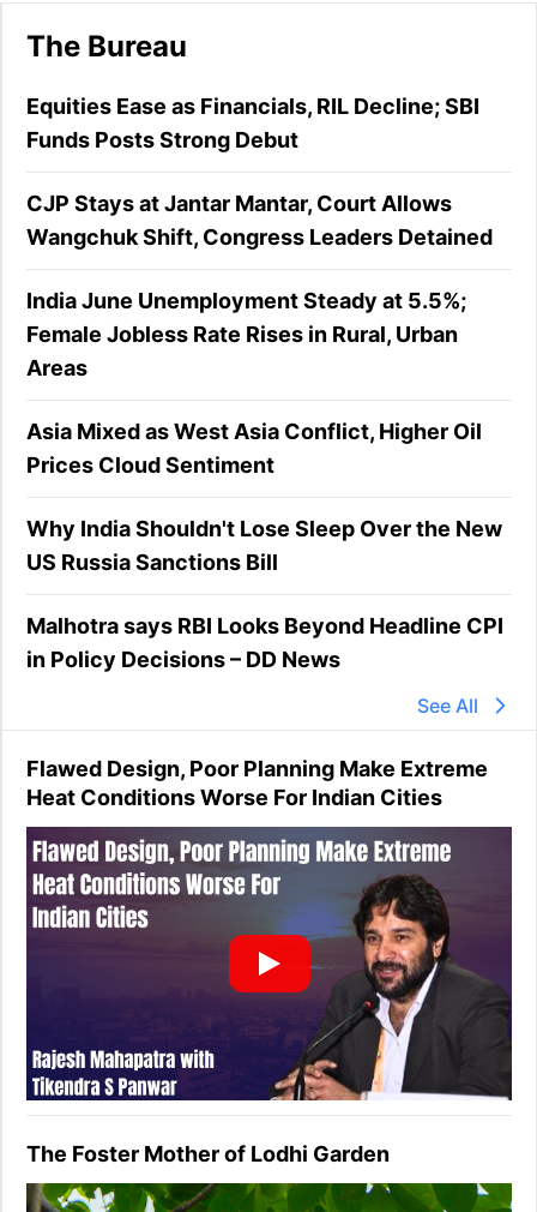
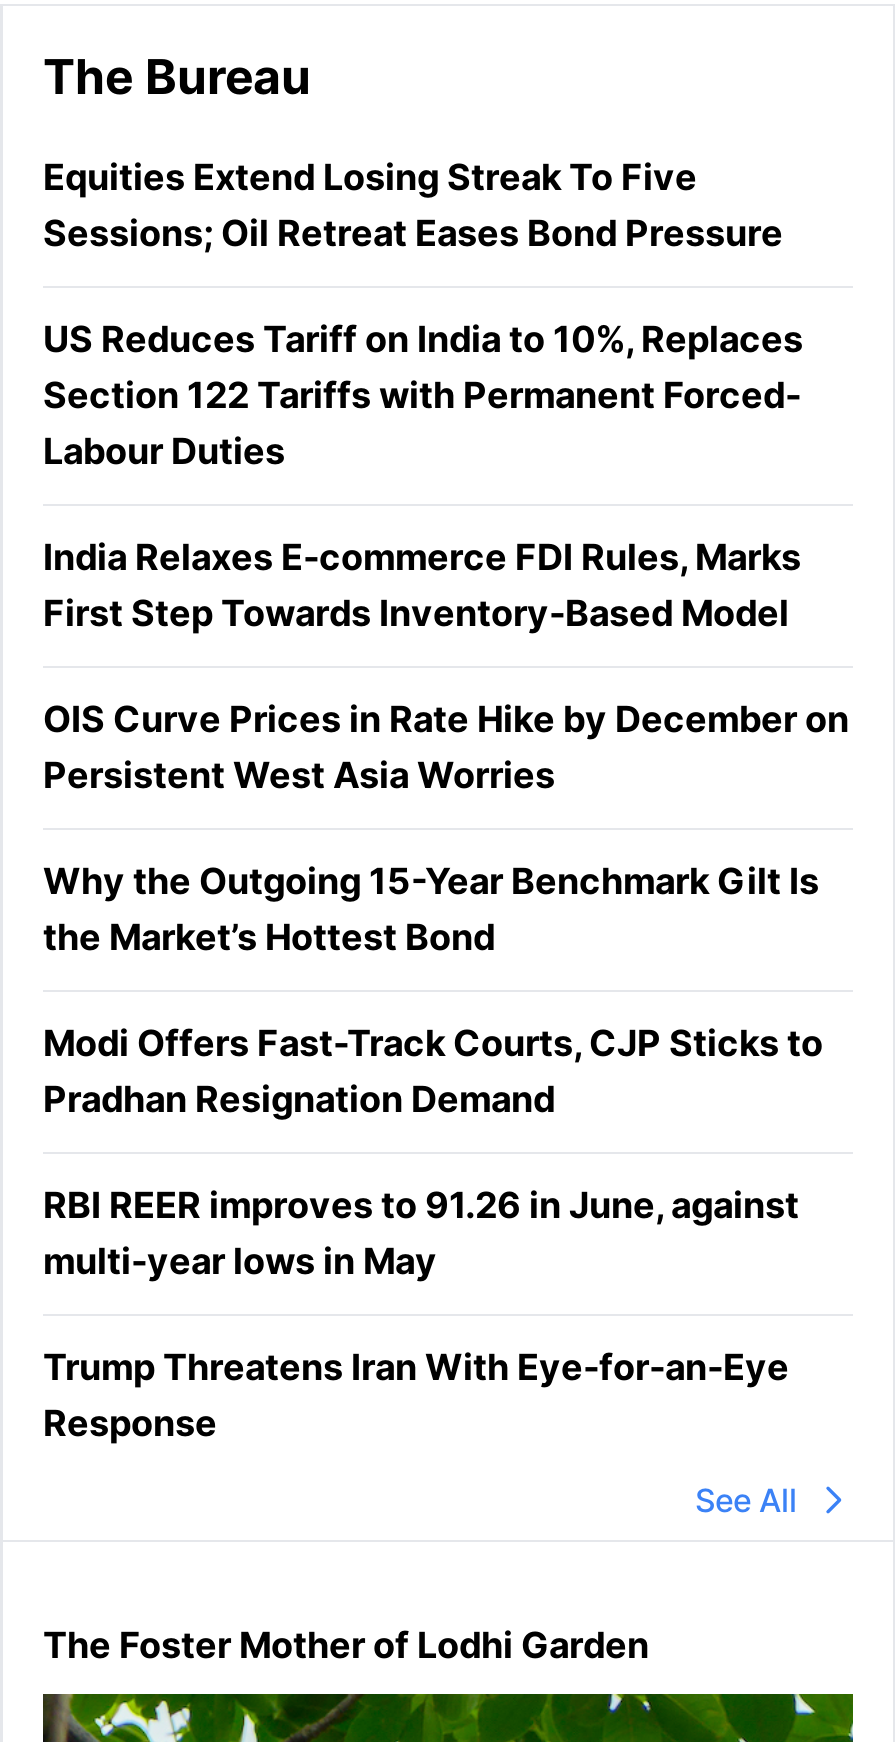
- Equities Ease as Financials, RIL Decline; SBI
- Funds Posts Strong Debut
- CJP Stays at Jantar Mantar, Court Allows
- Wangchuk Shift, Congress Leaders Detained
- India June Unemployment Steady at 5.5%;
- Female Jobless Rate Rises in Rural, Urban
- Areas
- Asia Mixed as West Asia Conflict, Higher Oil
- Prices Cloud Sentiment
- Why India Shouldn't Lose Sleep Over the New
- US Russia Sanctions Bill
- Malhotra says RBI Looks Beyond Headline CPI
- in Policy Decisions – DD News
+ Equities Extend Losing Streak To Five
+ Sessions; Oil Retreat Eases Bond Pressure
+ US Reduces Tariff on India to 10%, Replaces
+ Section 122 Tariffs with Permanent Forced-
+ Labour Duties
+ India Relaxes E-commerce FDI Rules, Marks
+ First Step Towards Inventory-Based Model
+ OIS Curve Prices in Rate Hike by December on
+ Persistent West Asia Worries
+ Why the Outgoing 15-Year Benchmark Gilt Is
+ the Market’s Hottest Bond
+ Modi Offers Fast-Track Courts, CJP Sticks to
+ Pradhan Resignation Demand
+ RBI REER improves to 91.26 in June, against
+ multi-year lows in May
+ Trump Threatens Iran With Eye-for-an-Eye
+ Response

moved down: See All

- Flawed Design, Poor Planning Make Extreme
- Heat Conditions Worse For Indian Cities

- [image]
